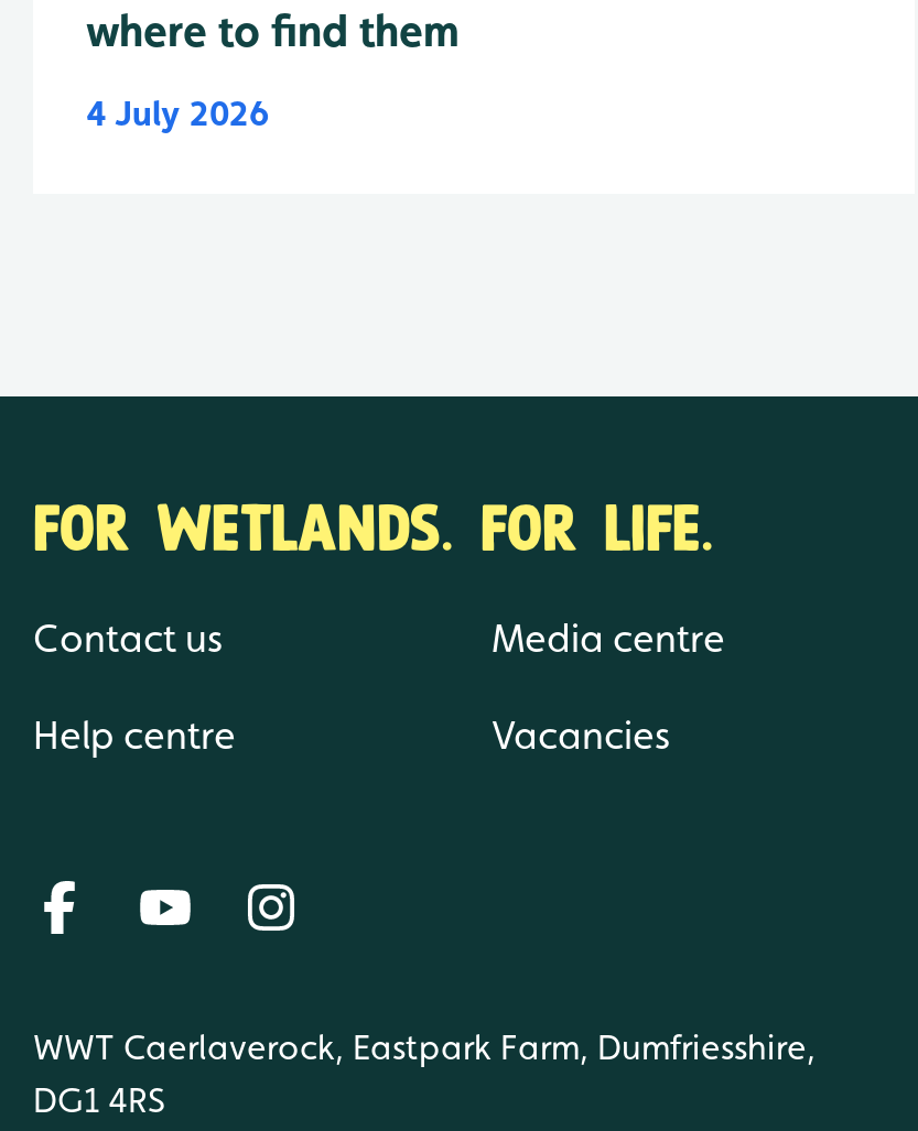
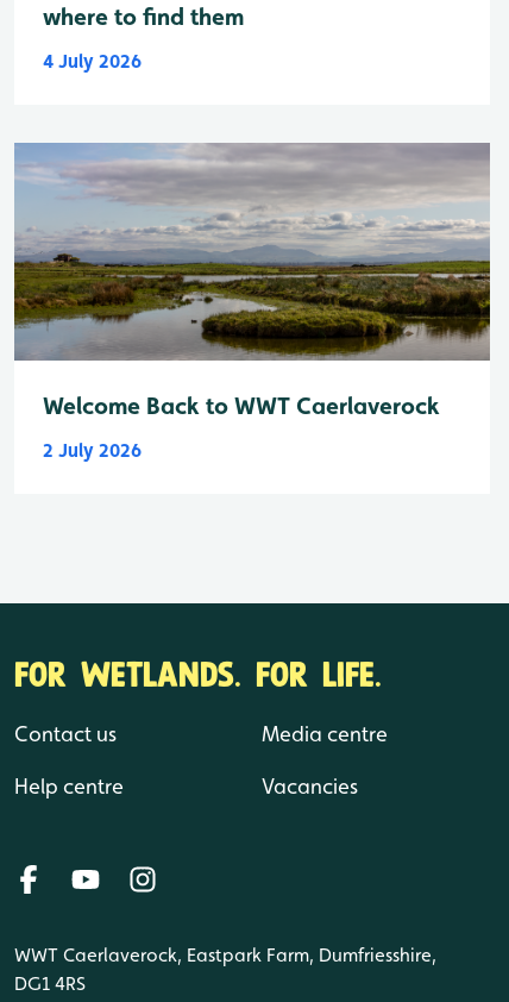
+ [image]
+ Welcome Back to WWT Caerlaverock
+ 2 July 2026
